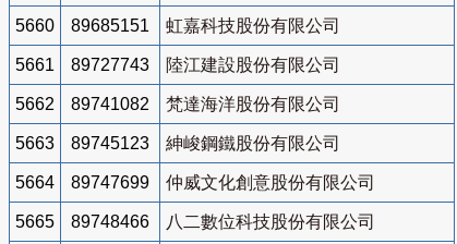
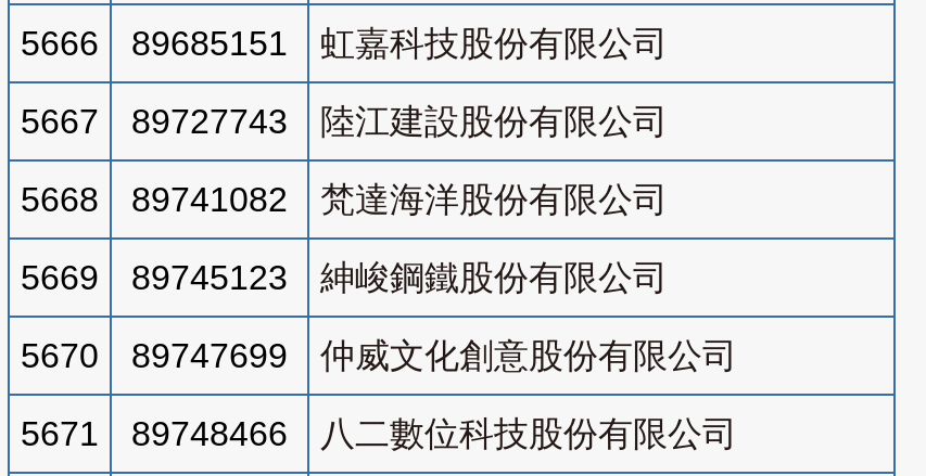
- 5660 89685151 虹嘉科技股份有限公司
+ 5666 89685151 虹嘉科技股份有限公司

- 5661 89727743 陸江建設股份有限公司
+ 5667 89727743 陸江建設股份有限公司

- 5662 89741082 梵達海洋股份有限公司
+ 5668 89741082 梵達海洋股份有限公司

- 5663 89745123 紳峻鋼鐵股份有限公司
+ 5669 89745123 紳峻鋼鐵股份有限公司

- 5664 89747699 仲威文化創意股份有限公司
+ 5670 89747699 仲威文化創意股份有限公司

- 5665 89748466 八二數位科技股份有限公司
+ 5671 89748466 八二數位科技股份有限公司
